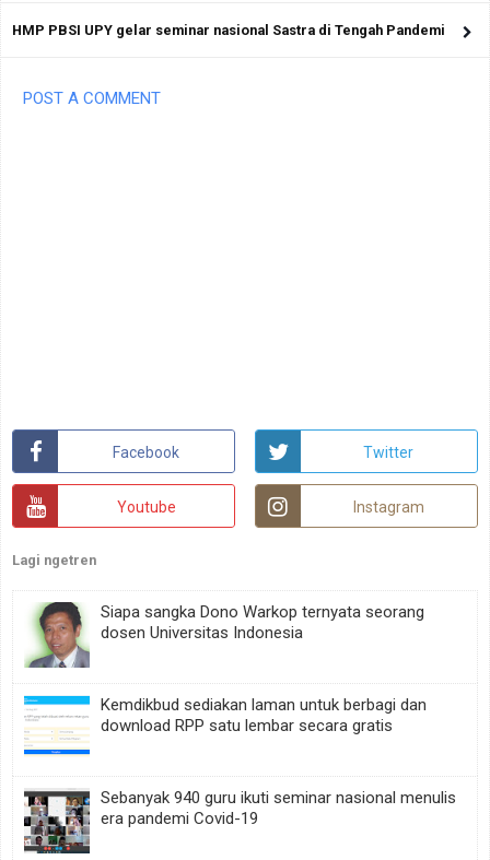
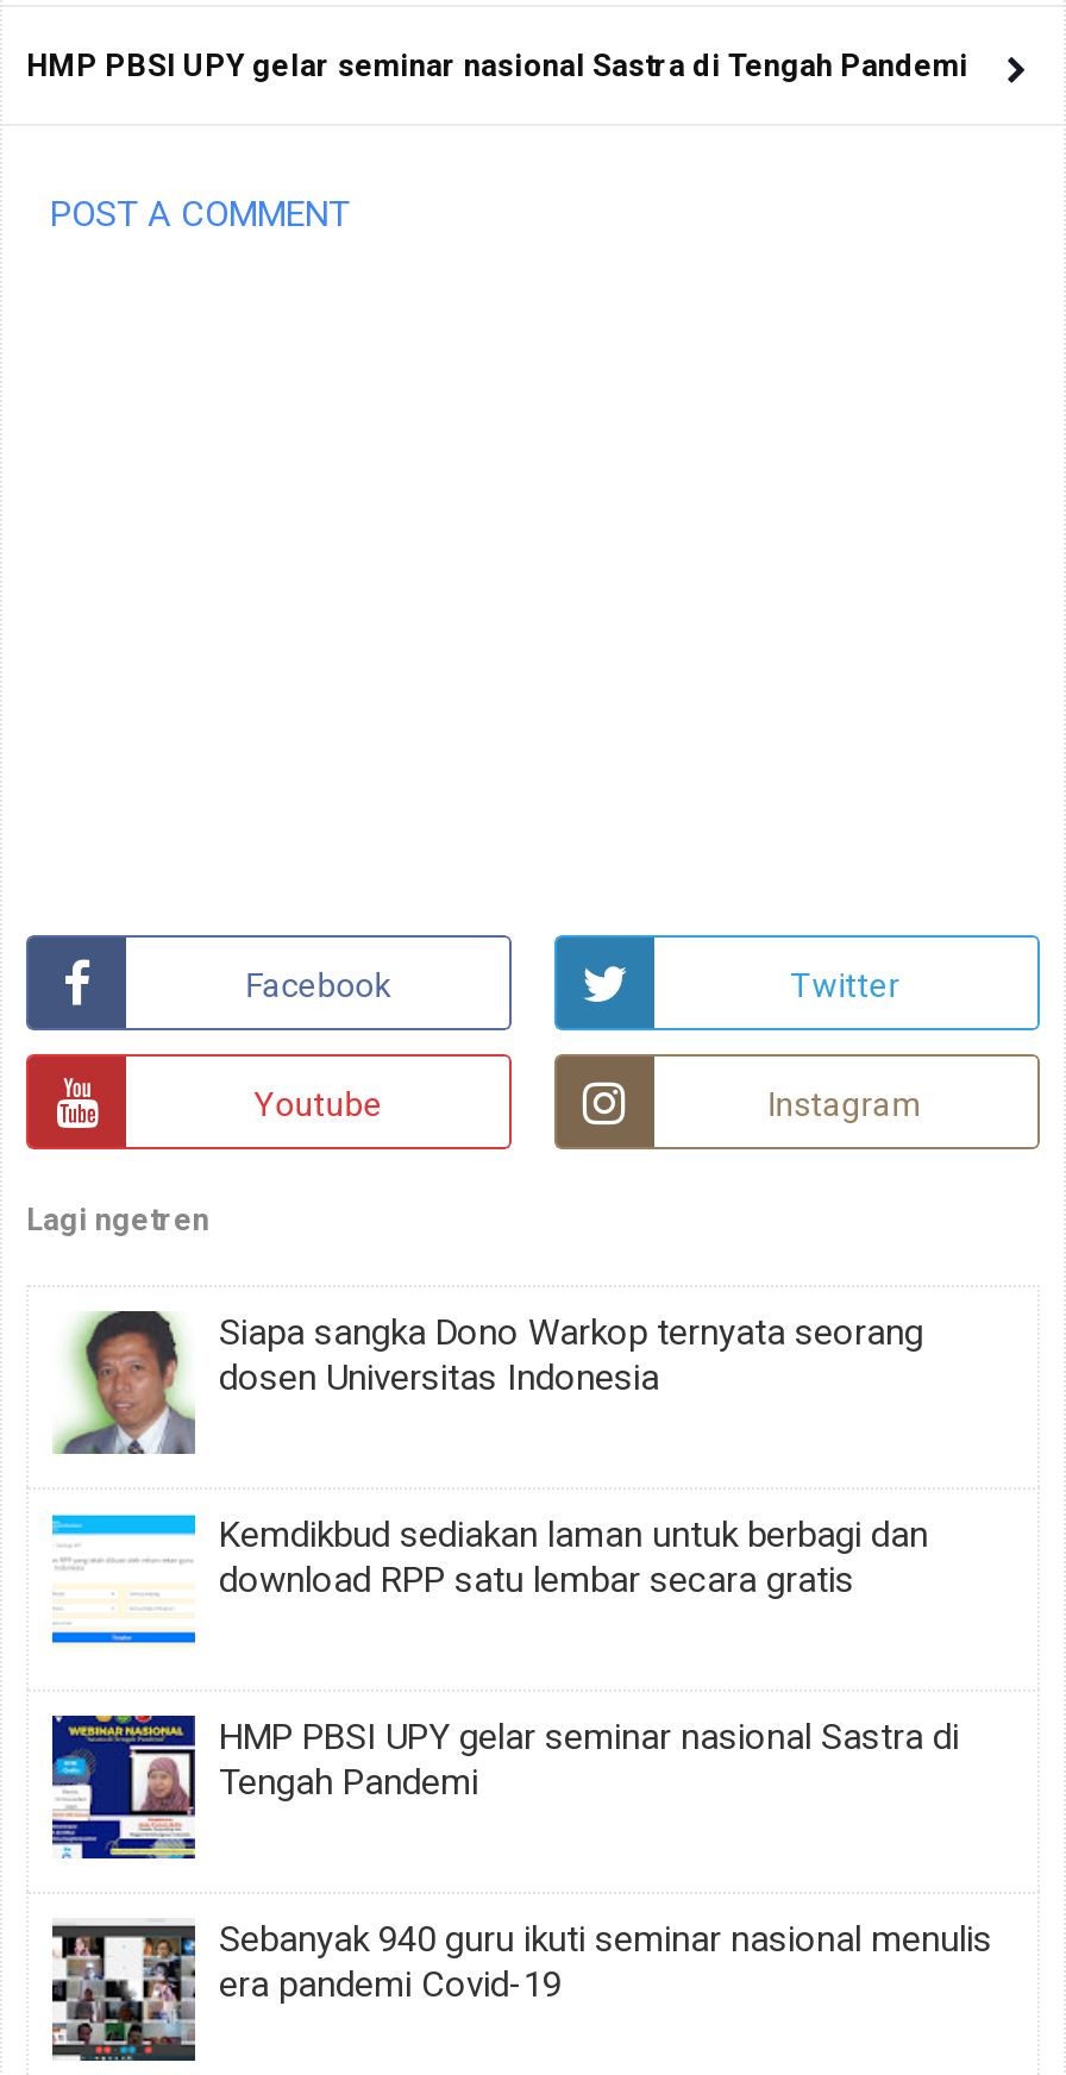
+ [image]
+ HMP PBSI UPY gelar seminar nasional Sastra di
+ Tengah Pandemi
